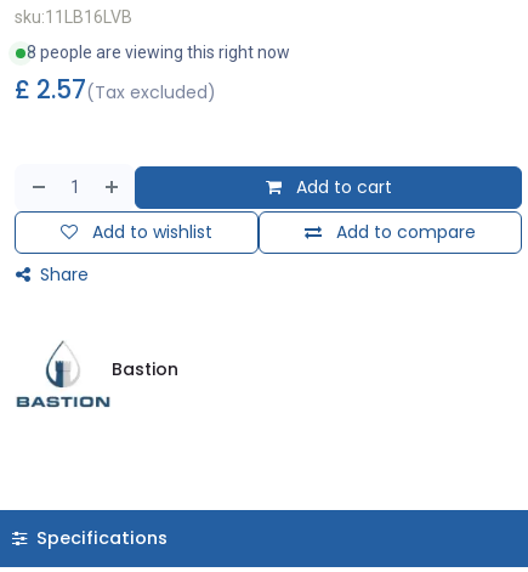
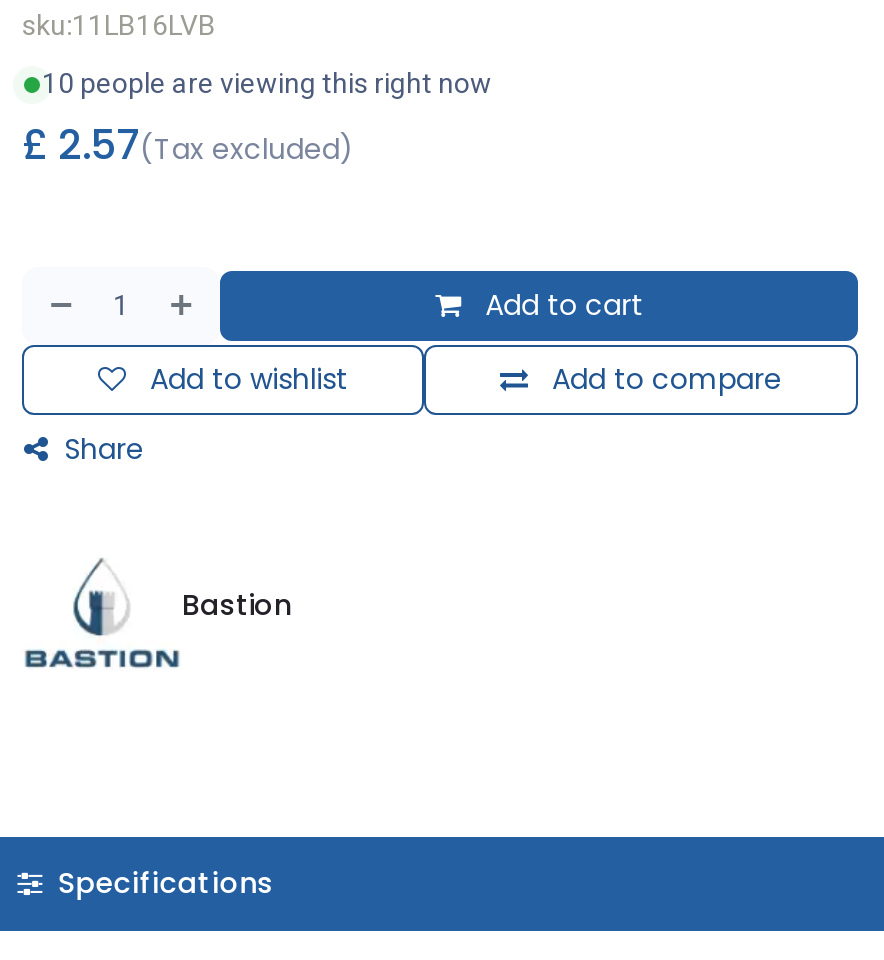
- 8 people are viewing this right now
+ 10 people are viewing this right now
